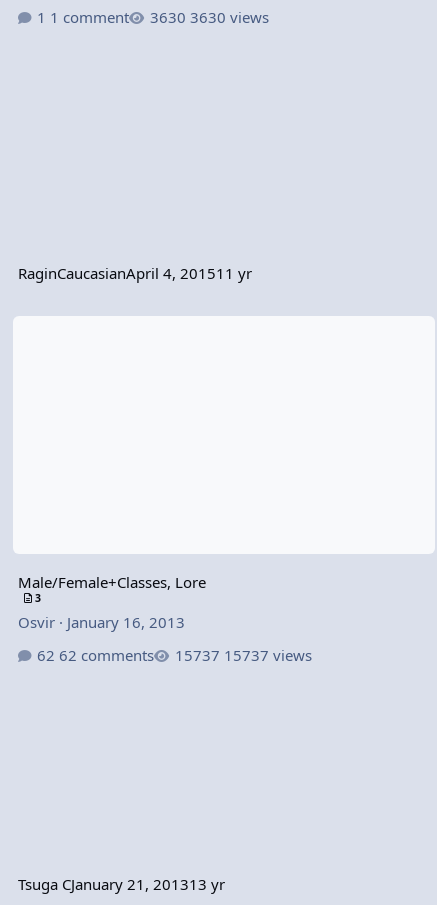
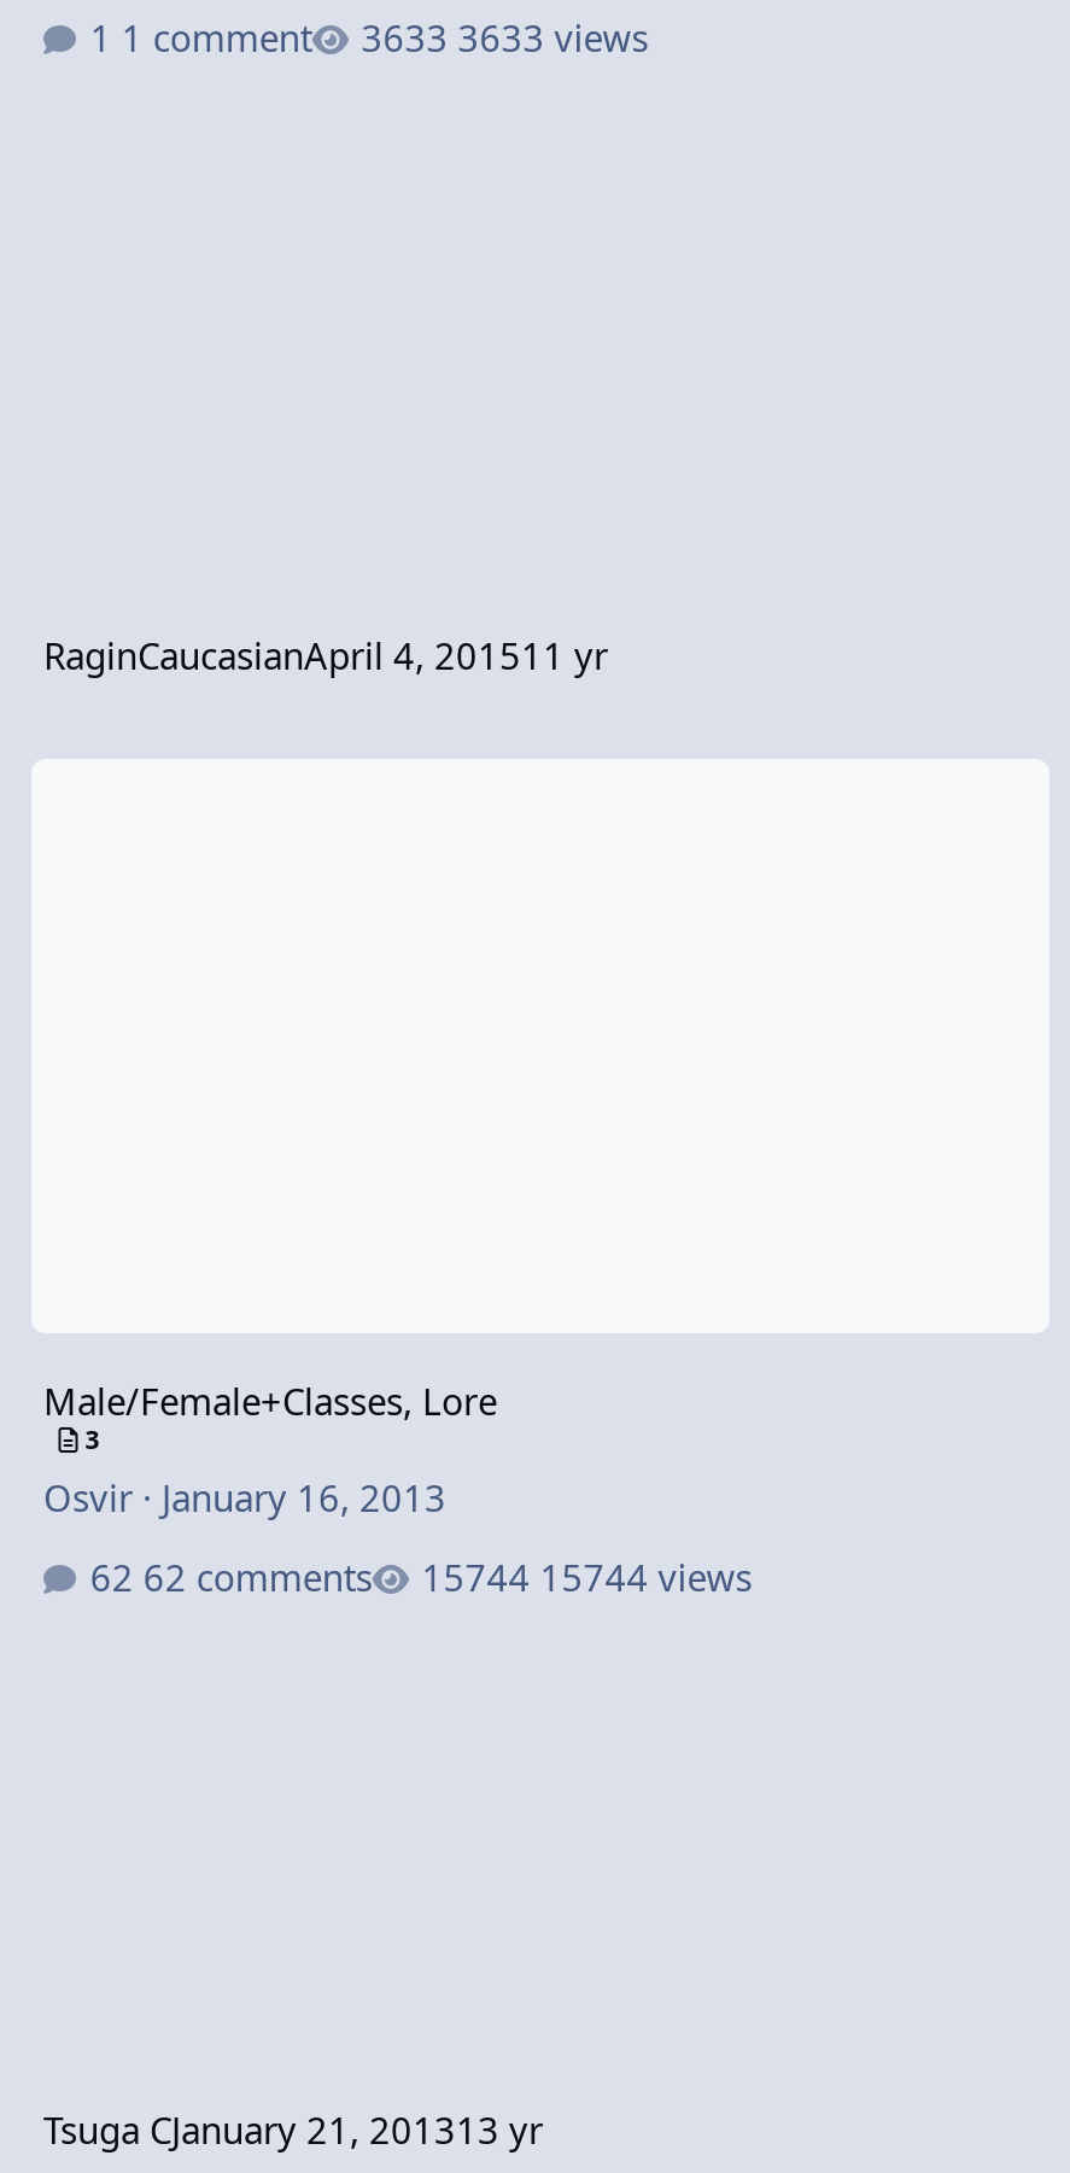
- 3630 views
+ 3633 views

- 15737 views
+ 15744 views
